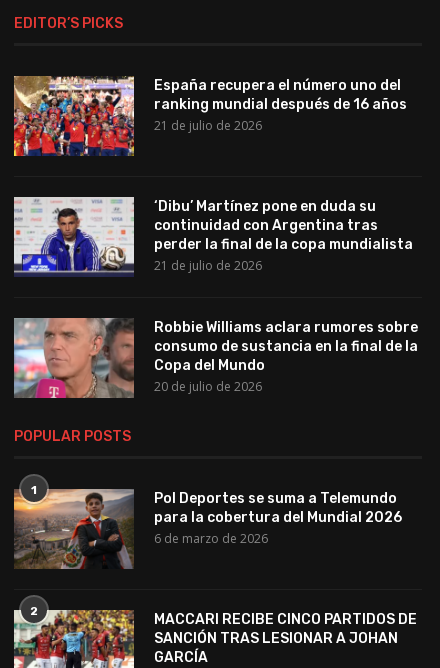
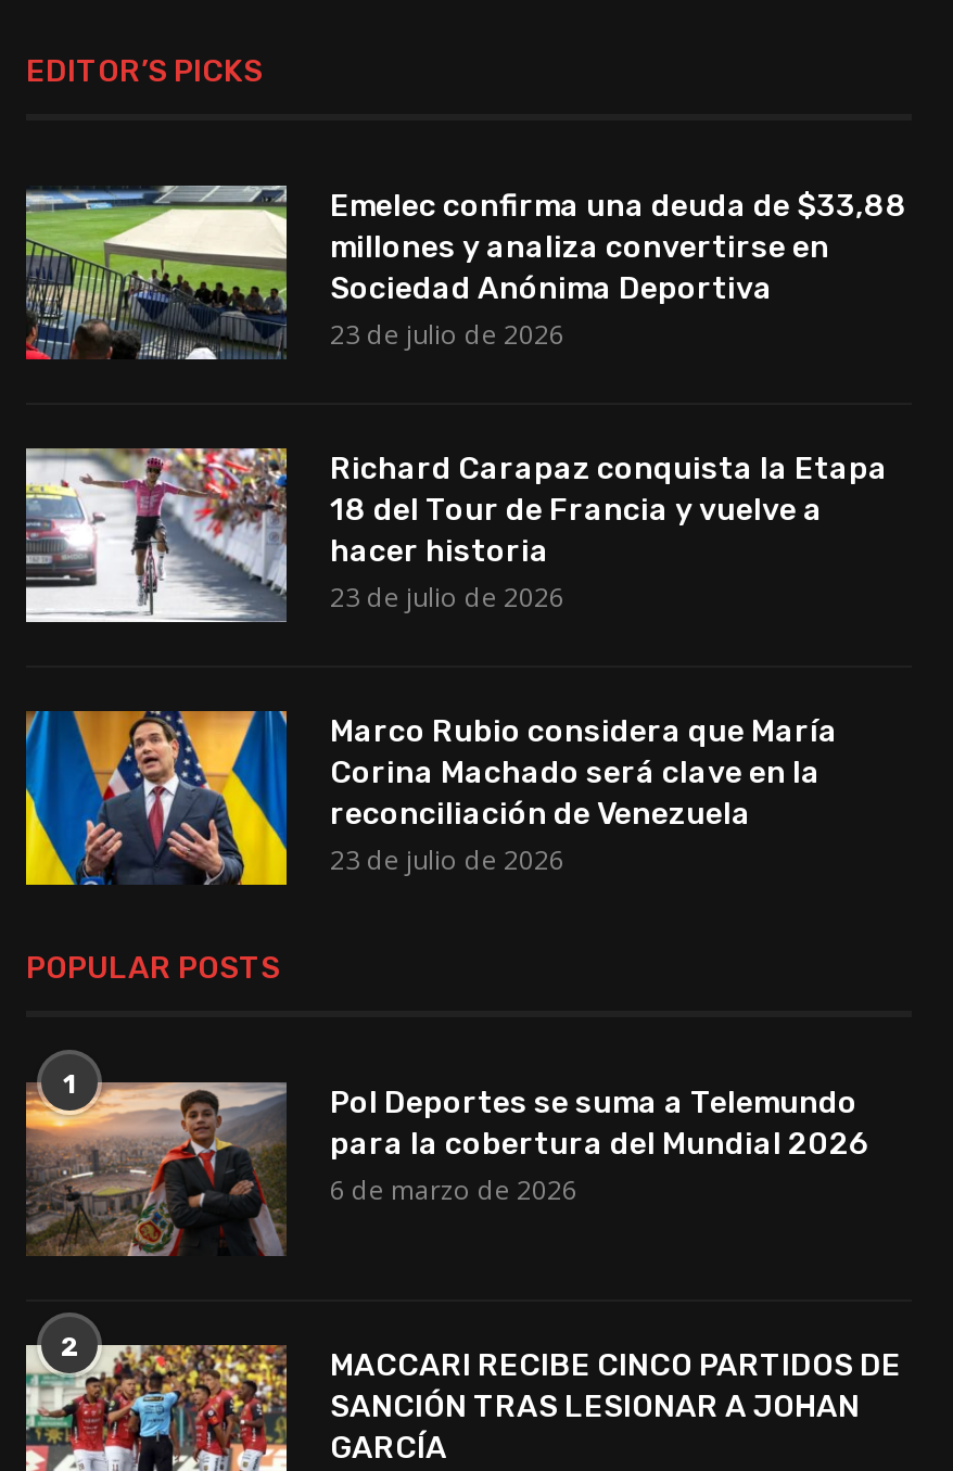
- [image]
- España recupera el número uno del
- ranking mundial después de 16 años
- 21 de julio de 2026
+ [image]
+ Emelec confirma una deuda de $33,88
+ millones y analiza convertirse en
+ Sociedad Anónima Deportiva
+ 23 de julio de 2026

- [image]
- ‘Dibu’ Martínez pone en duda su
- continuidad con Argentina tras
- perder la final de la copa mundialista
- 21 de julio de 2026
+ [image]
+ Richard Carapaz conquista la Etapa
+ 18 del Tour de Francia y vuelve a
+ hacer historia
+ 23 de julio de 2026

- [image]
- Robbie Williams aclara rumores sobre
- consumo de sustancia en la final de la
- Copa del Mundo
- 20 de julio de 2026
+ [image]
+ Marco Rubio considera que María
+ Corina Machado será clave en la
+ reconciliación de Venezuela
+ 23 de julio de 2026
